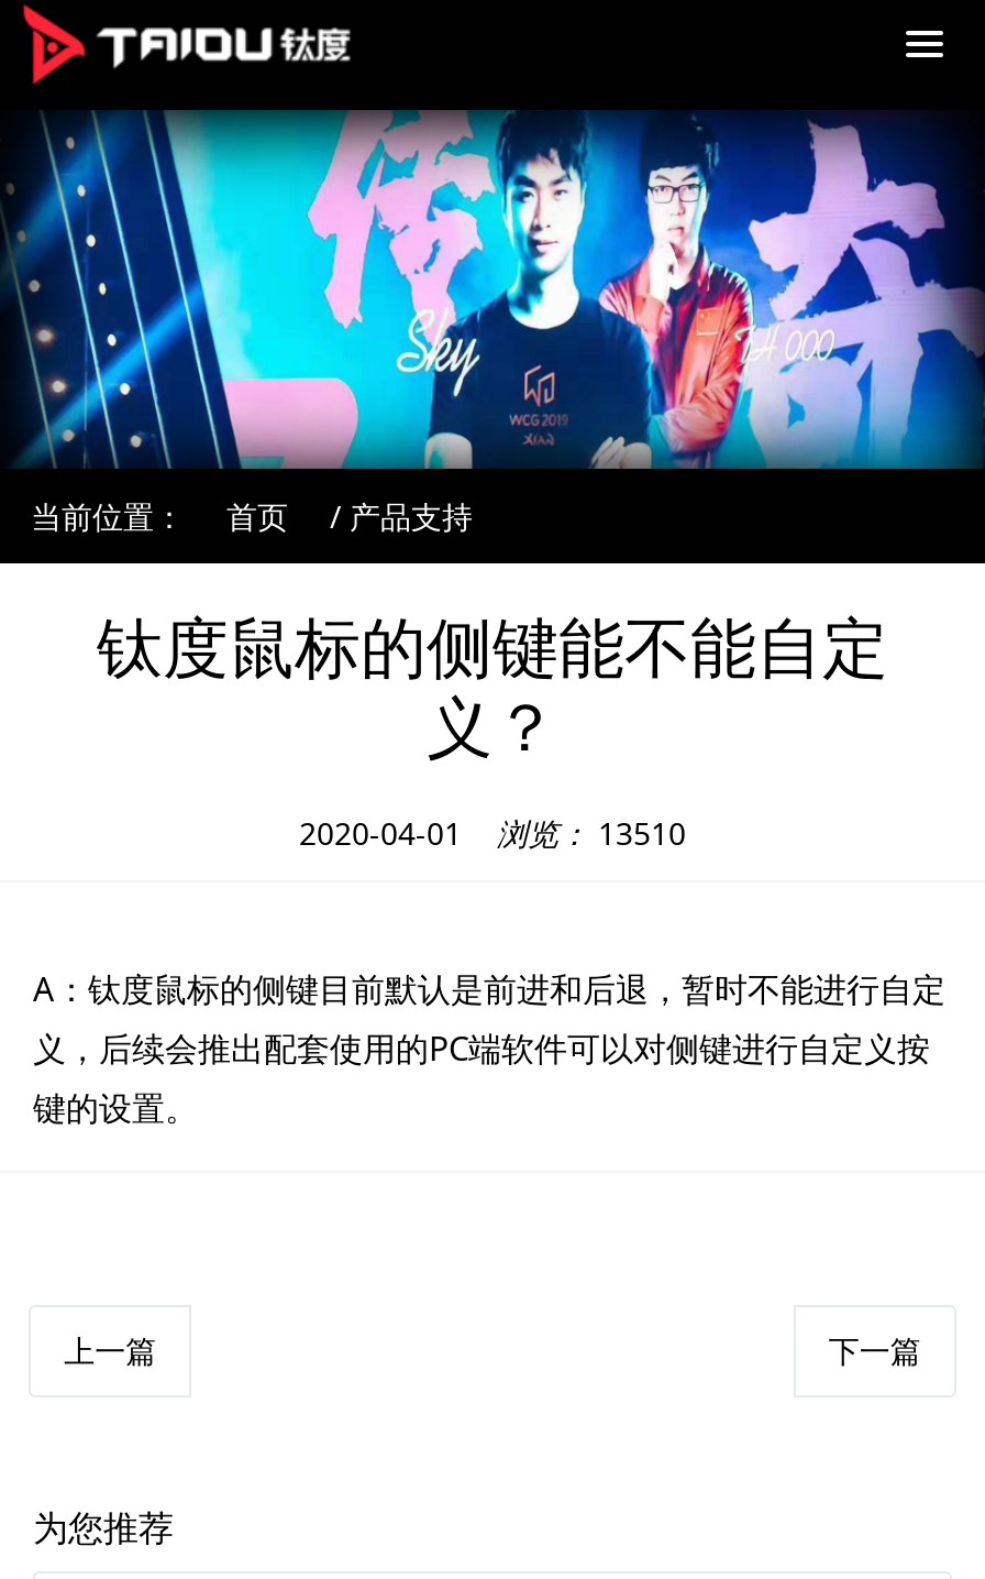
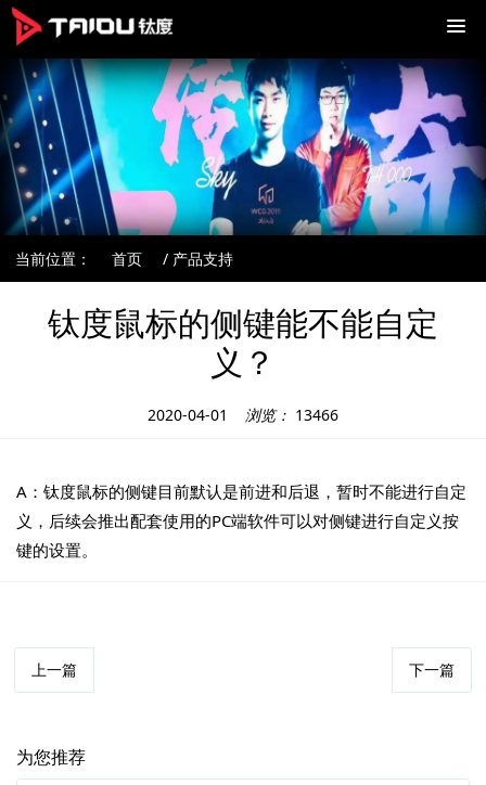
- 2020-04-01 浏览：13510
+ 2020-04-01 浏览：13466
